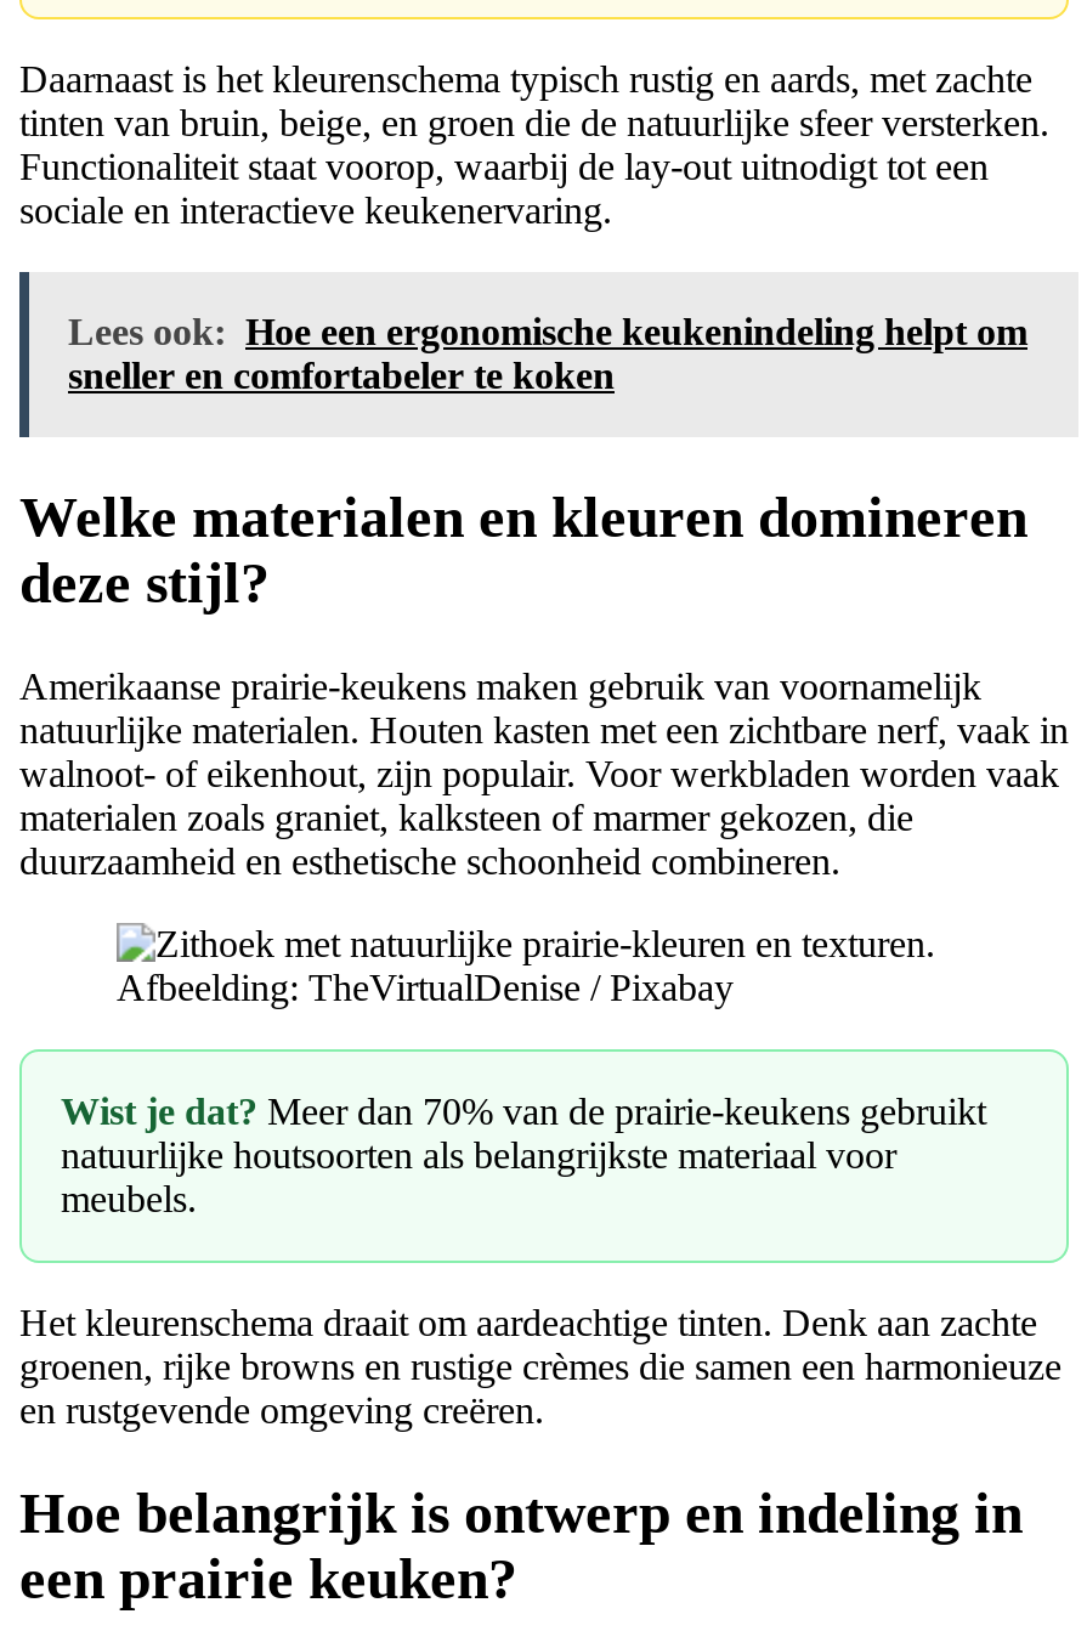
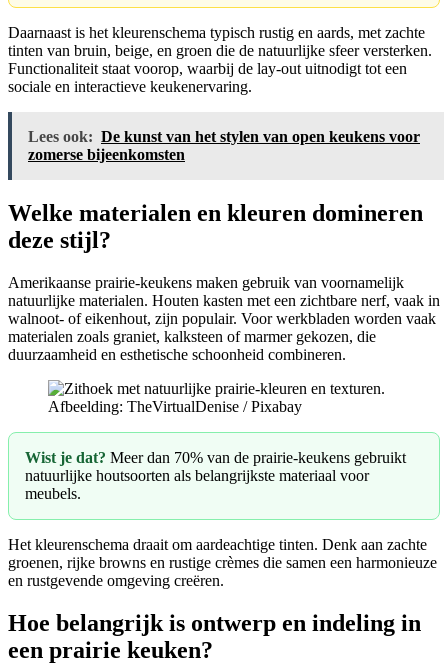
- Lees ook: Hoe een ergonomische keukenindeling helpt om
- sneller en comfortabeler te koken
+ Lees ook: De kunst van het stylen van open keukens voor
+ zomerse bijeenkomsten
